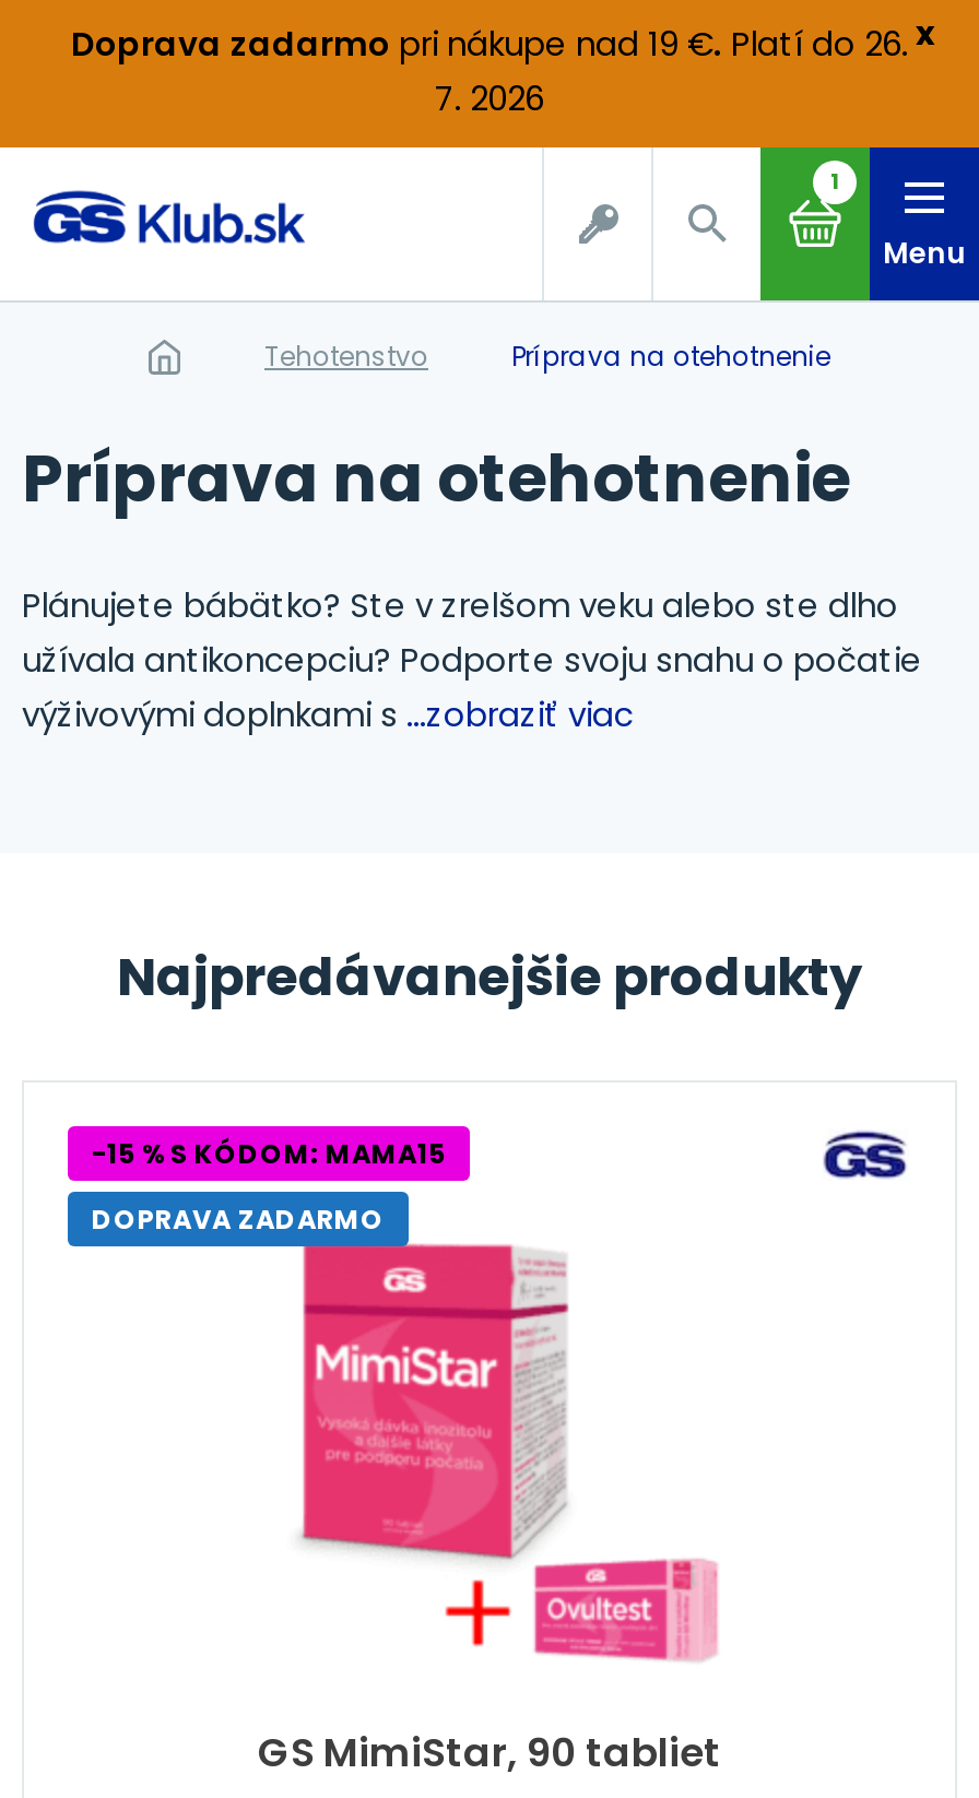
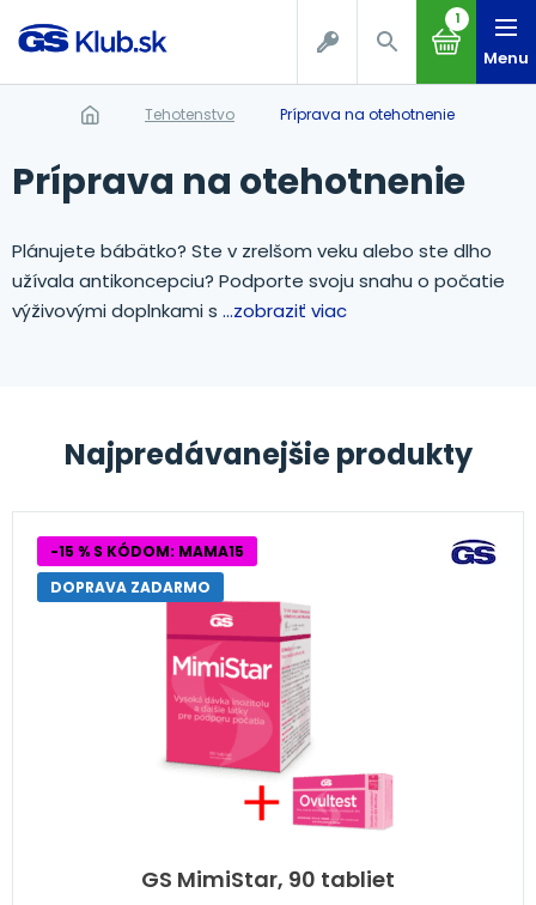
- Doprava zadarmo pri nákupe nad 19 €. Platí do 26.
- 7. 2026

- x
